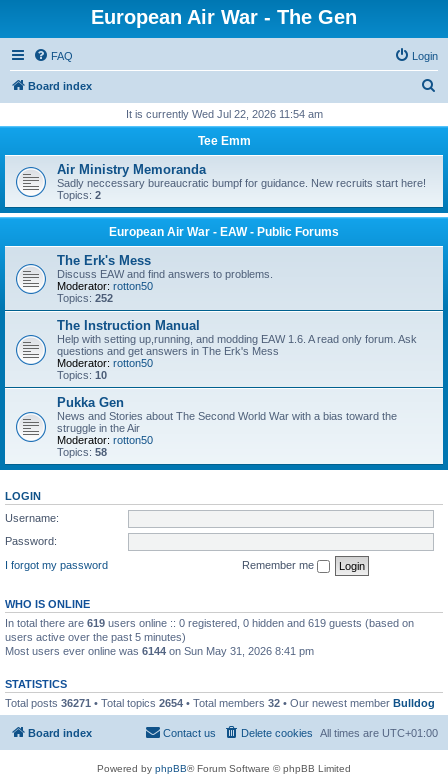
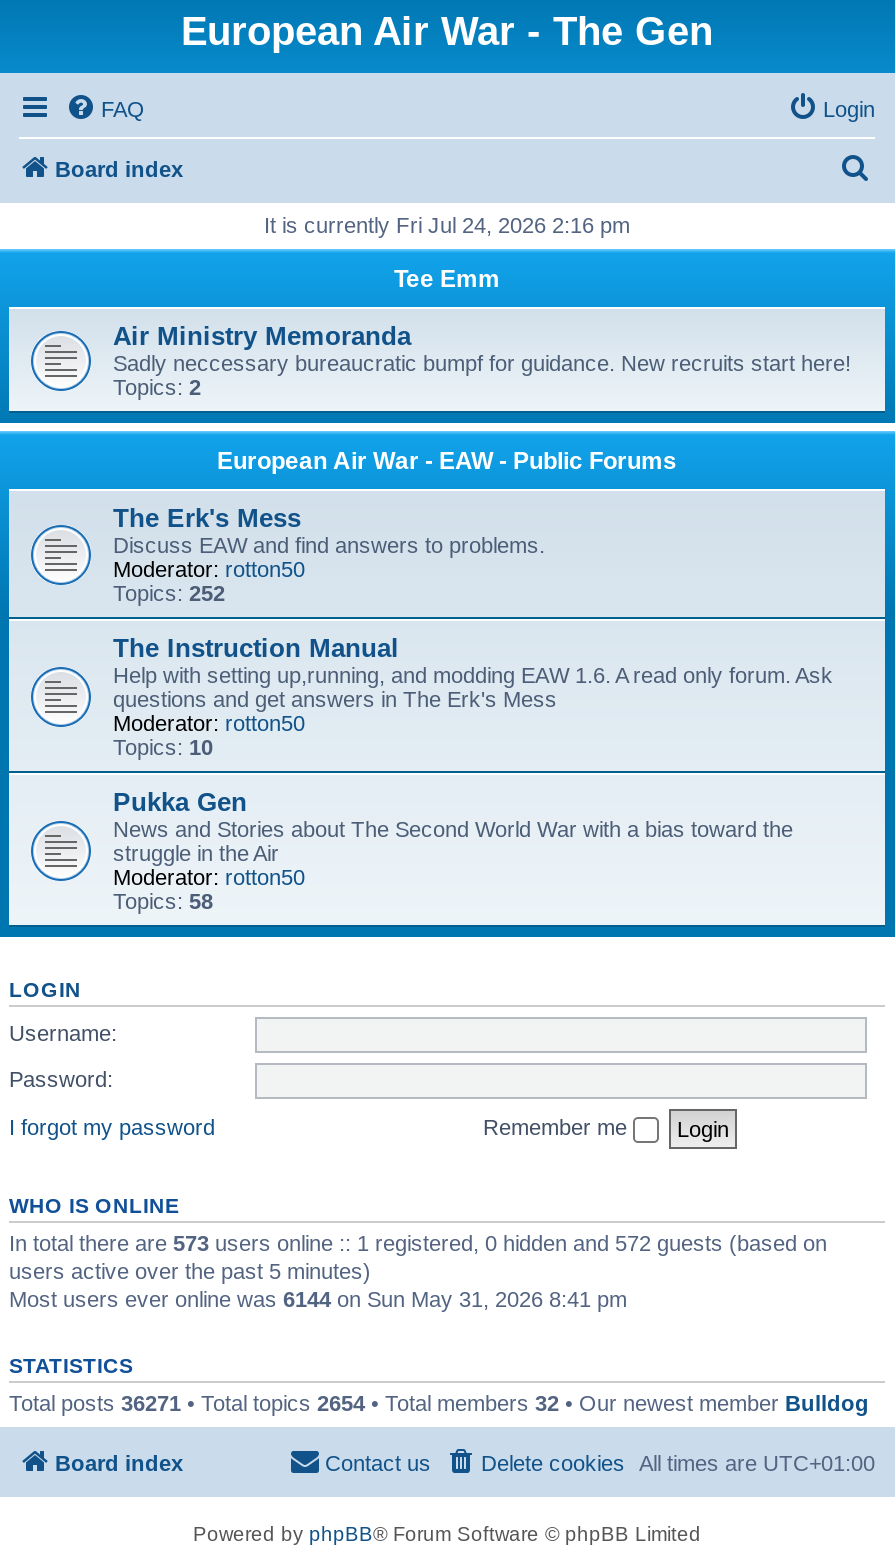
- It is currently Wed Jul 22, 2026 11:54 am
+ It is currently Fri Jul 24, 2026 2:16 pm

- In total there are 619 users online :: 0 registered, 0 hidden and 619 guests (based on
+ In total there are 573 users online :: 1 registered, 0 hidden and 572 guests (based on
